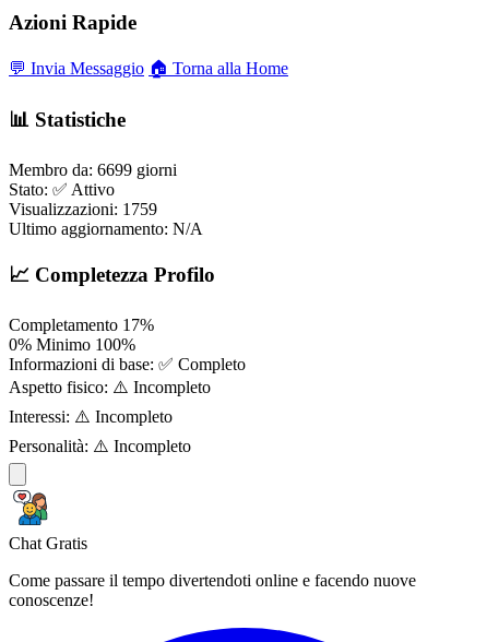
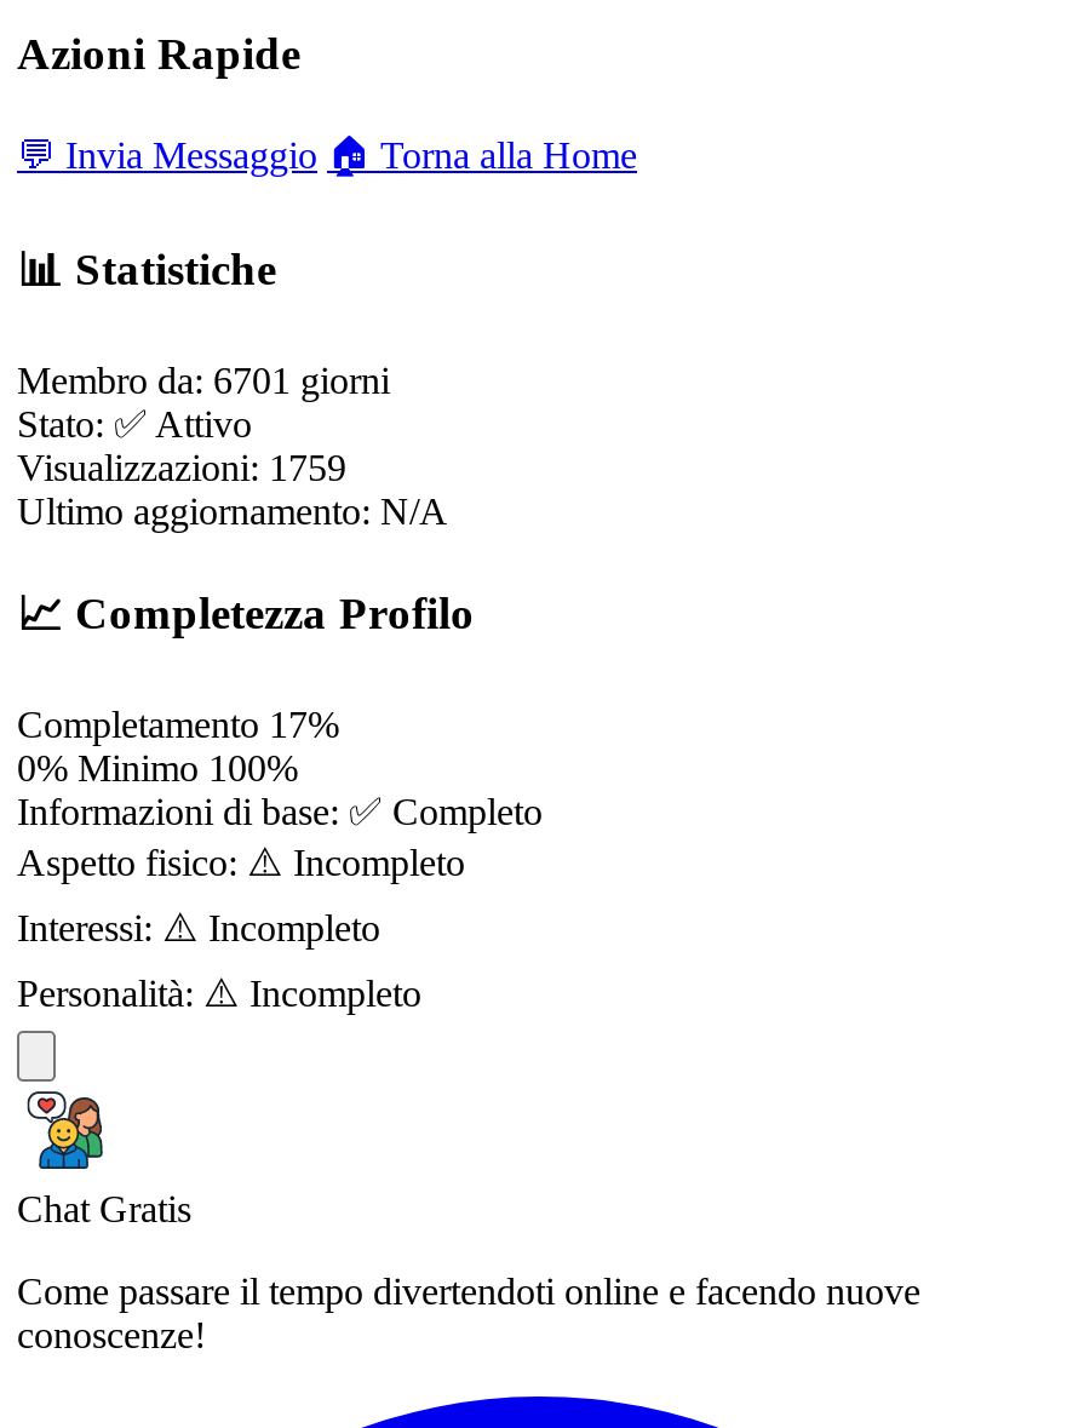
- Membro da: 6699 giorni
+ Membro da: 6701 giorni
